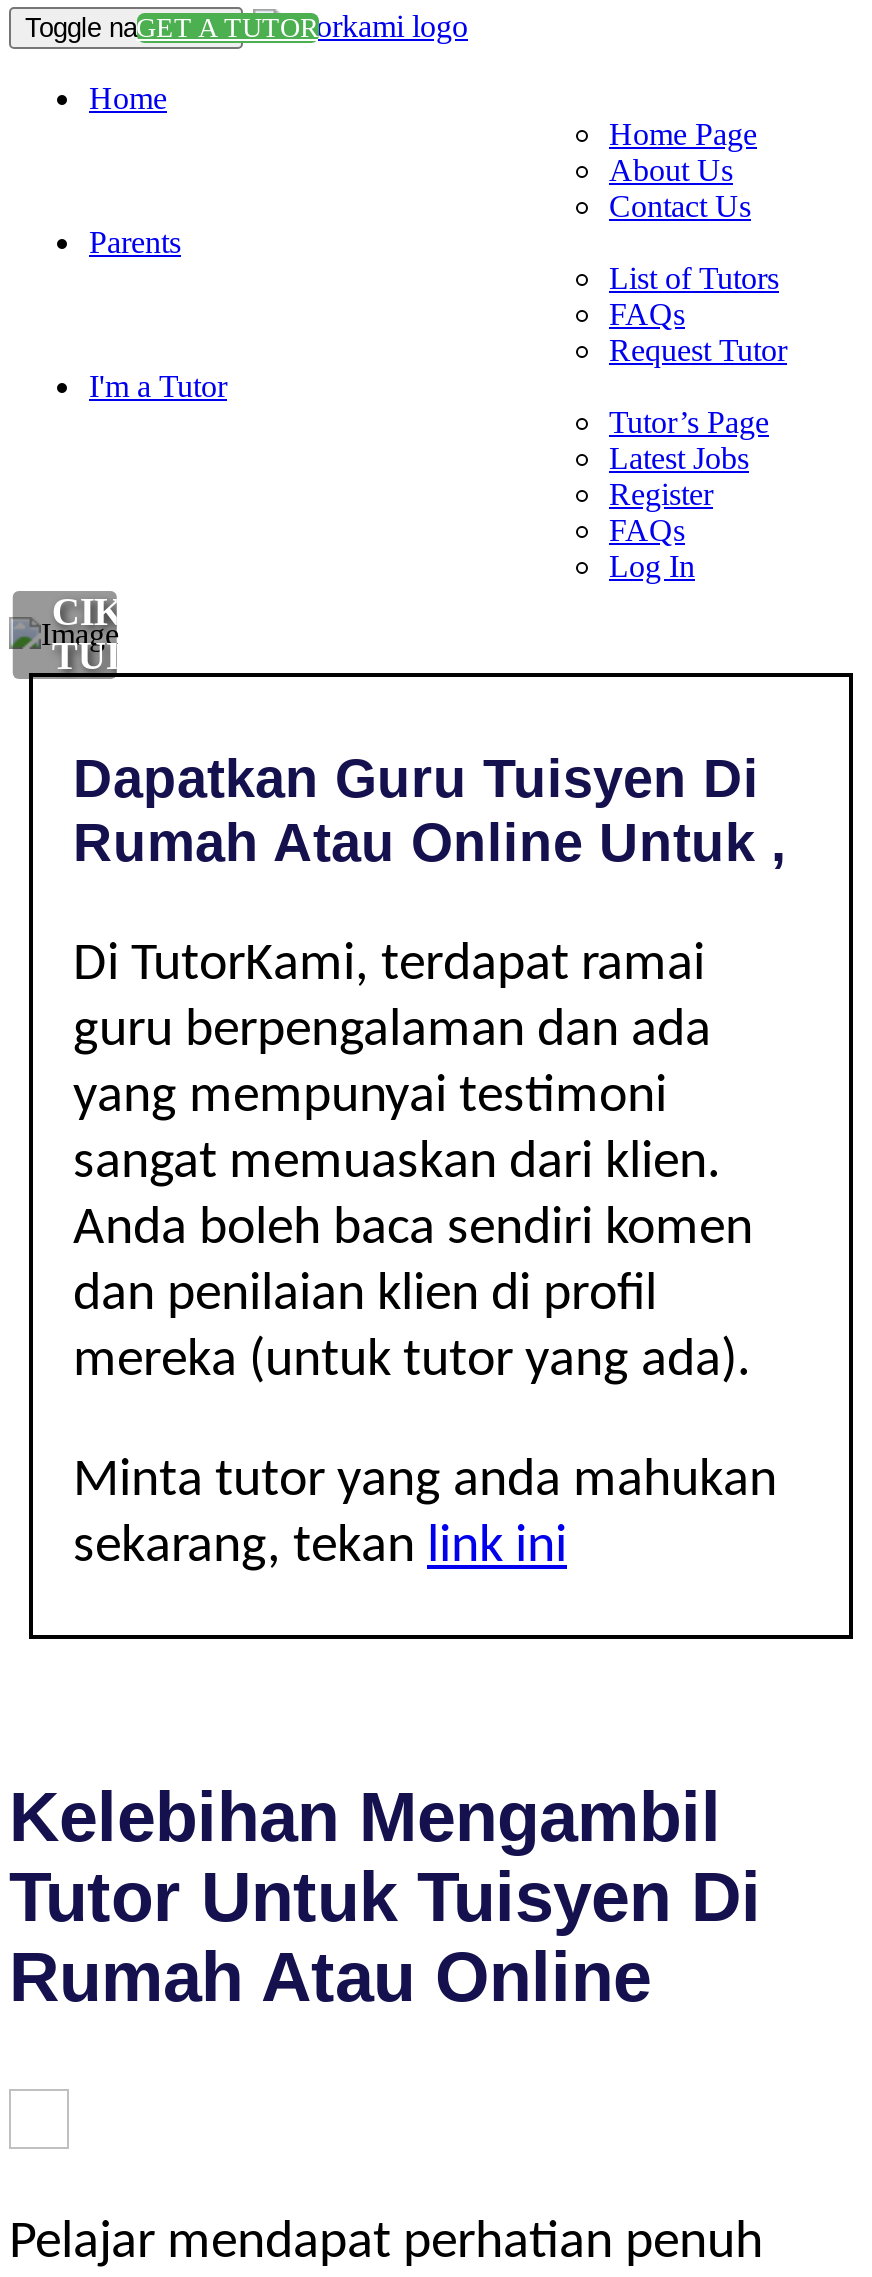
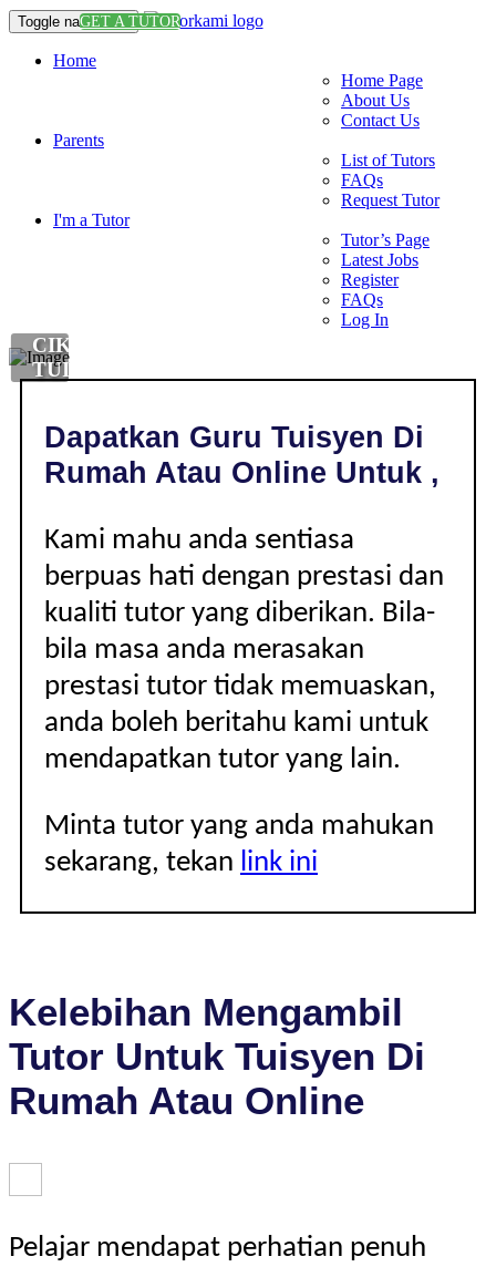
- Di TutorKami, terdapat ramai
- guru berpengalaman dan ada
- yang mempunyai testimoni
- sangat memuaskan dari klien.
- Anda boleh baca sendiri komen
- dan penilaian klien di profil
- mereka (untuk tutor yang ada).
+ Kami mahu anda sentiasa
+ berpuas hati dengan prestasi dan
+ kualiti tutor yang diberikan. Bila-
+ bila masa anda merasakan
+ prestasi tutor tidak memuaskan,
+ anda boleh beritahu kami untuk
+ mendapatkan tutor yang lain.
